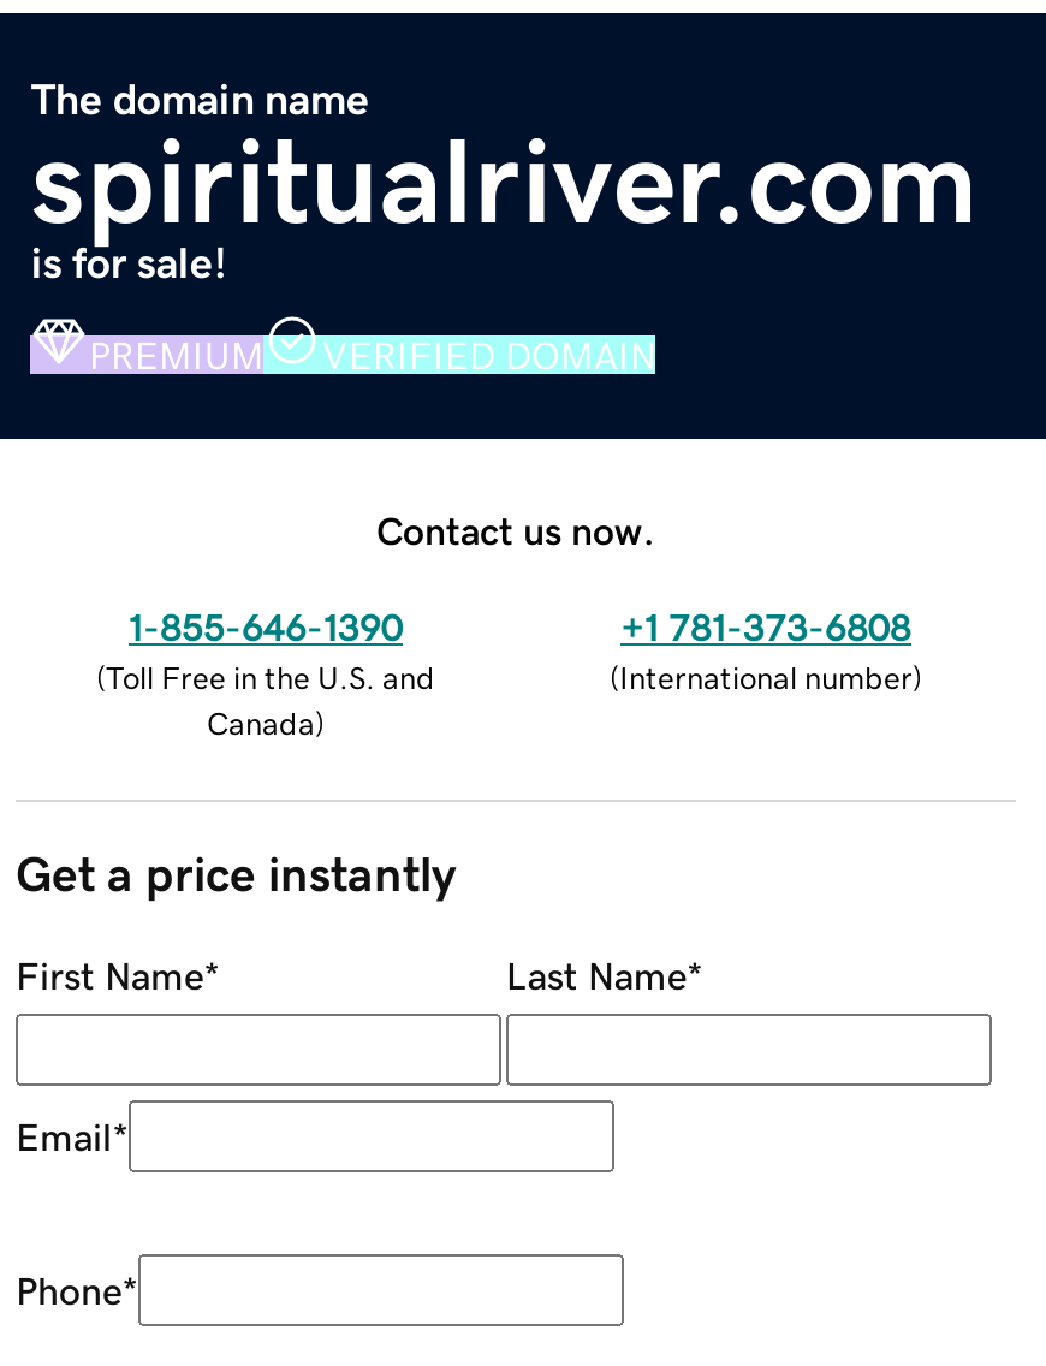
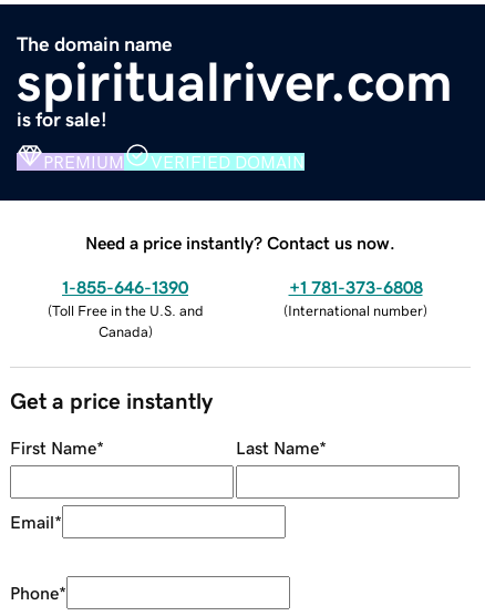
- Contact us now.
+ Need a price instantly? Contact us now.
